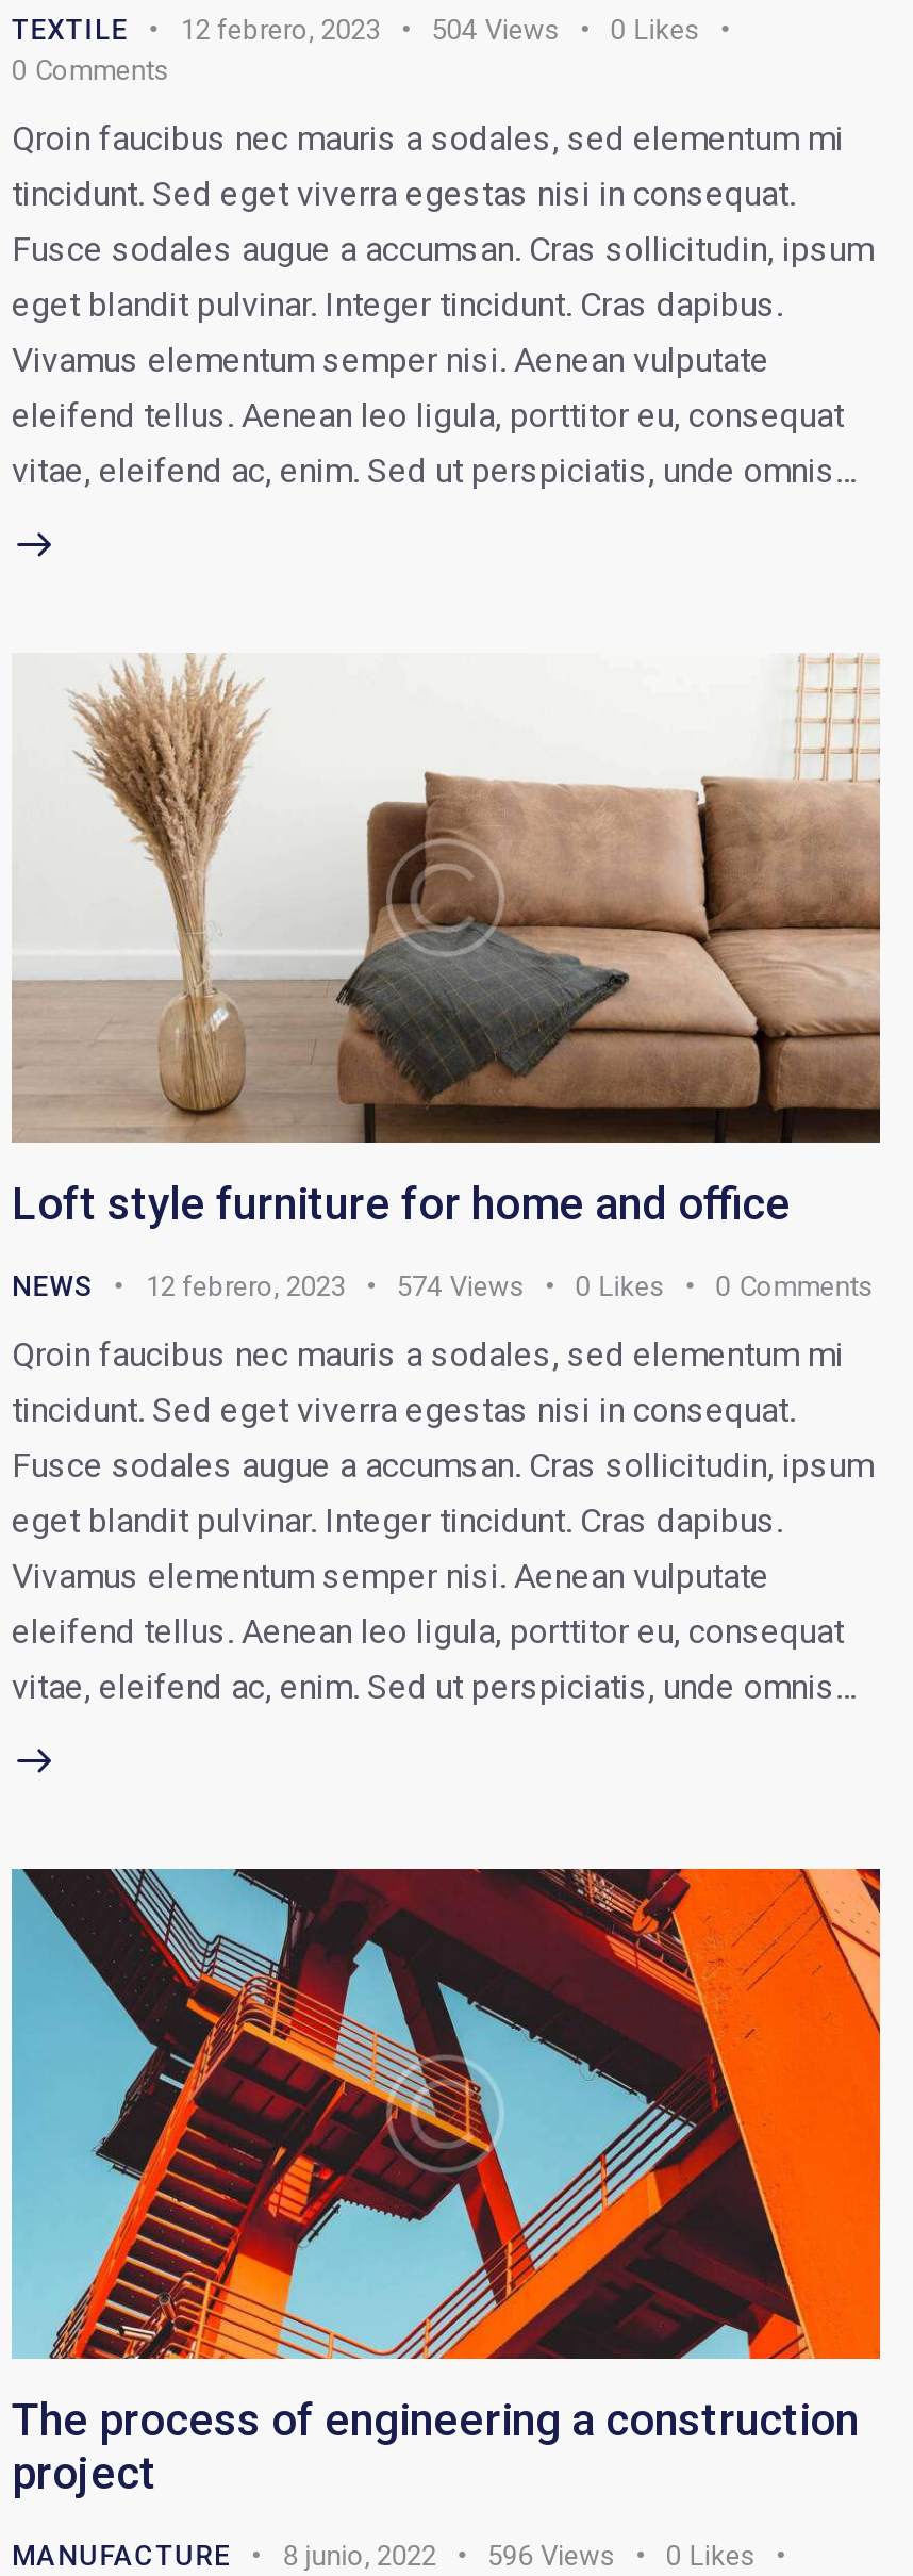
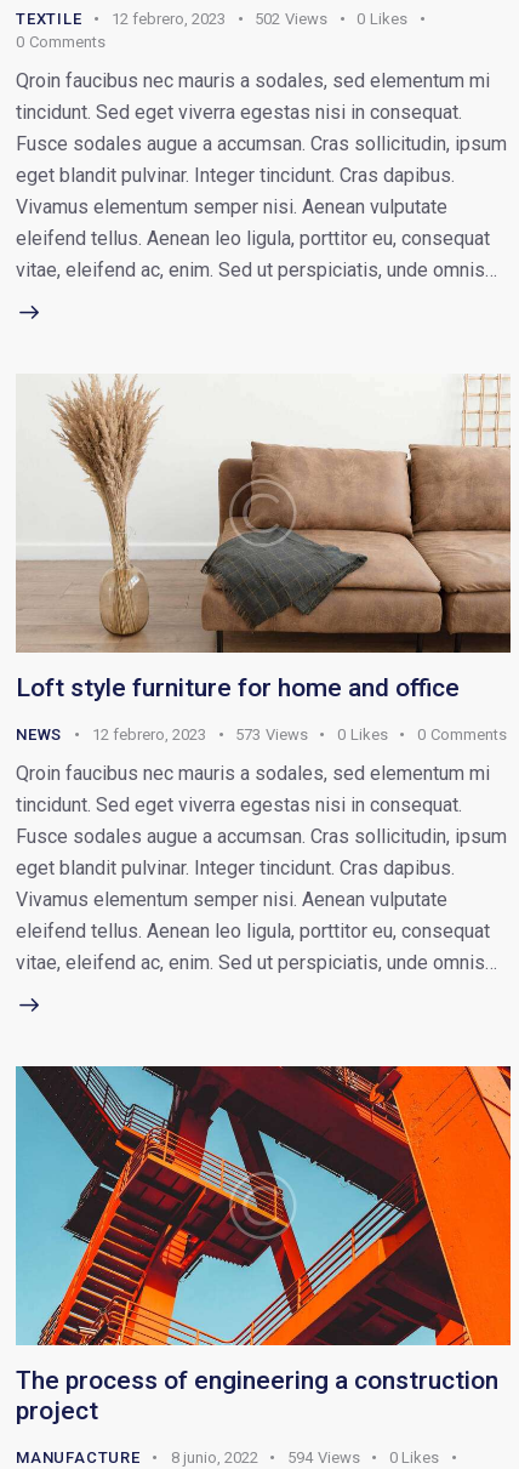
- TEXTILE 12 febrero, 2023 504 Views 0 Likes
+ TEXTILE 12 febrero, 2023 502 Views 0 Likes

- NEWS 12 febrero, 2023 574 Views 0 Likes 0 Comments
+ NEWS 12 febrero, 2023 573 Views 0 Likes 0 Comments

- MANUFACTURE 8 junio, 2022 596 Views 0 Likes
+ MANUFACTURE 8 junio, 2022 594 Views 0 Likes
